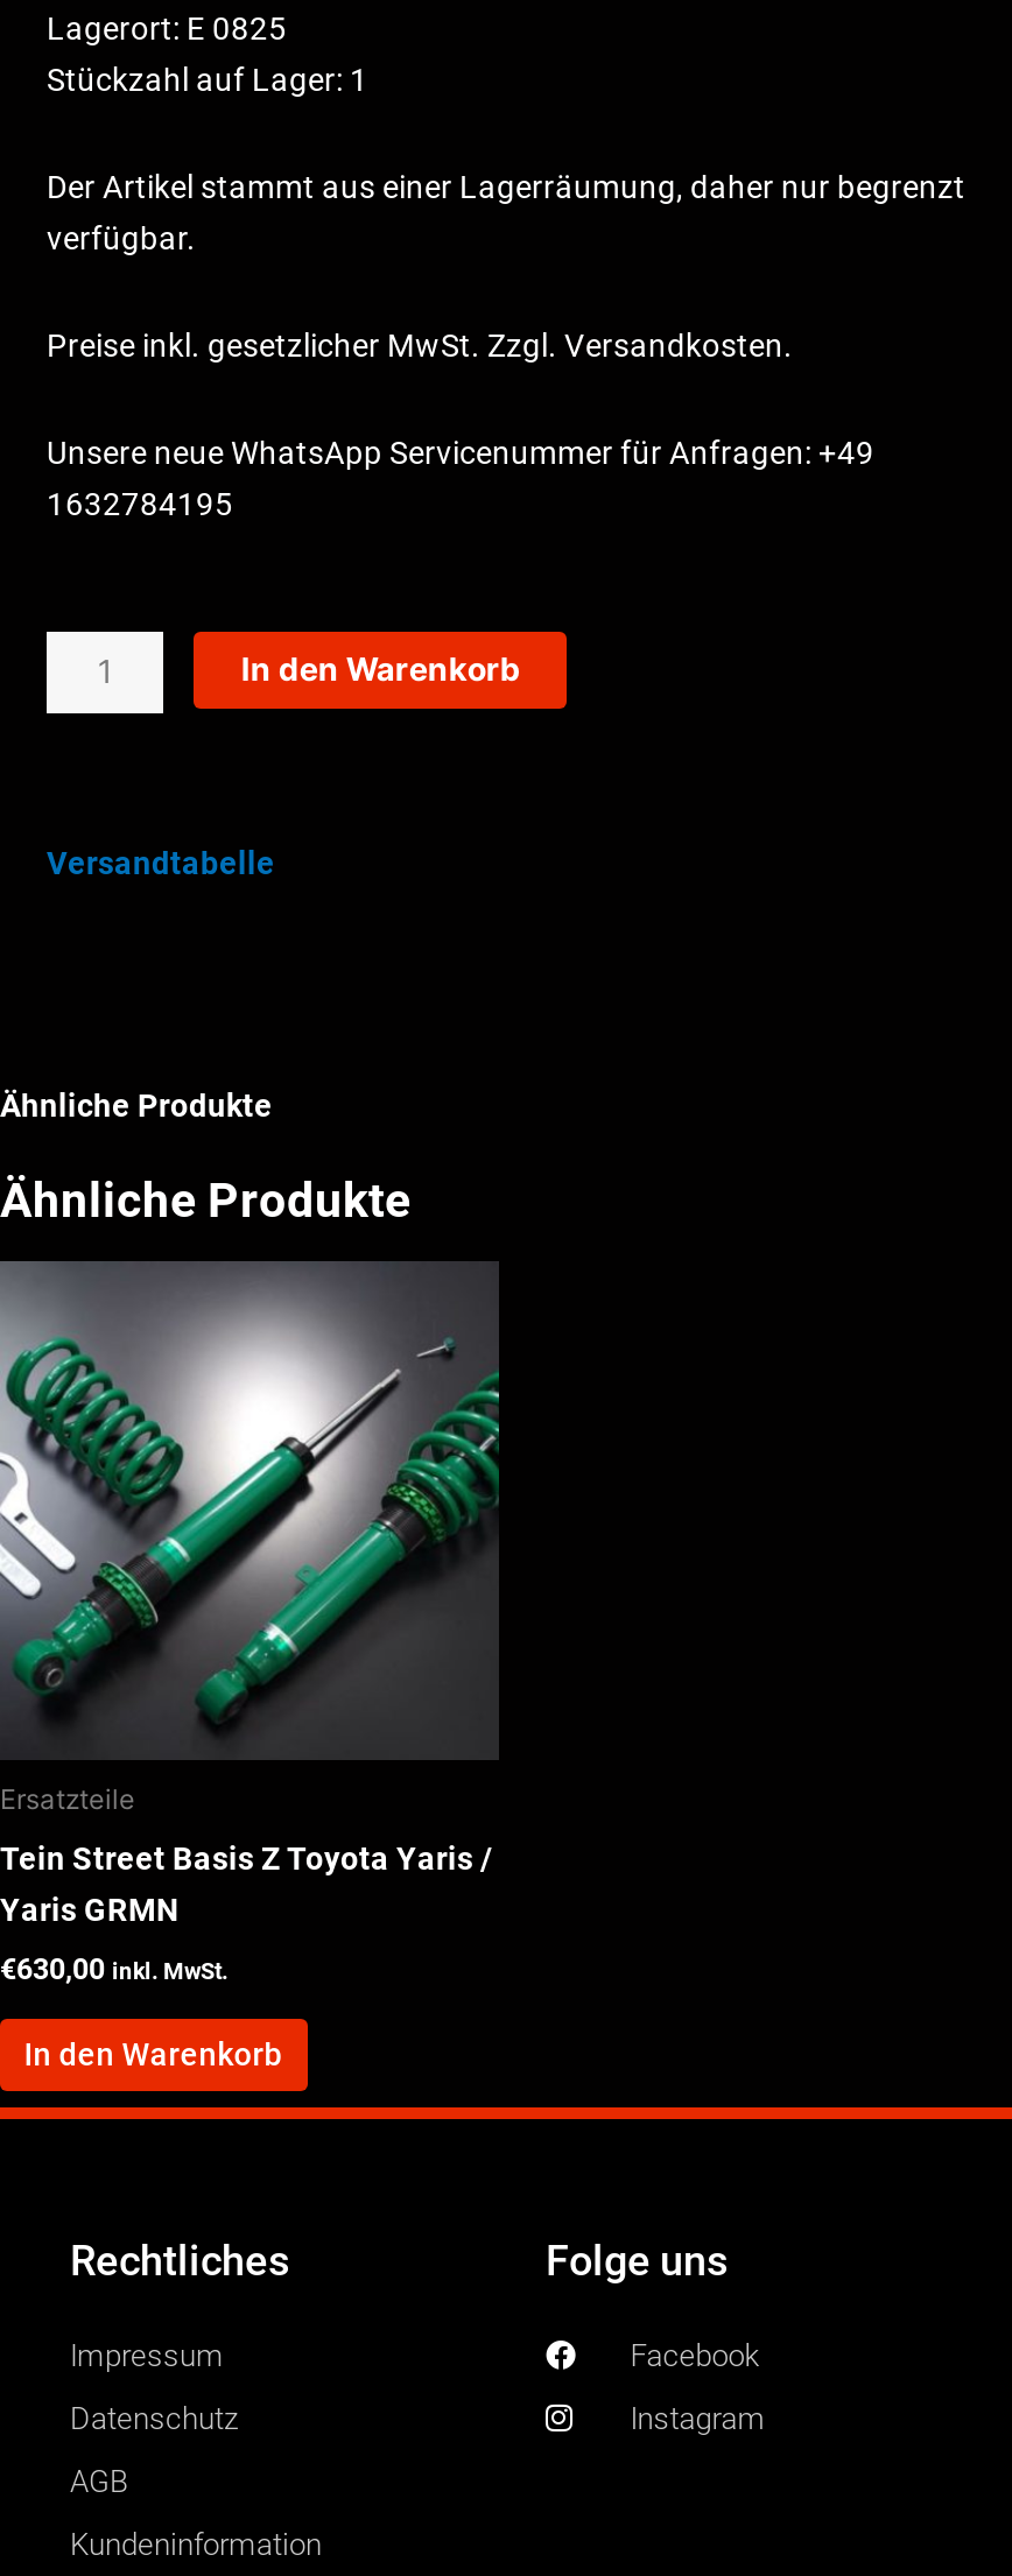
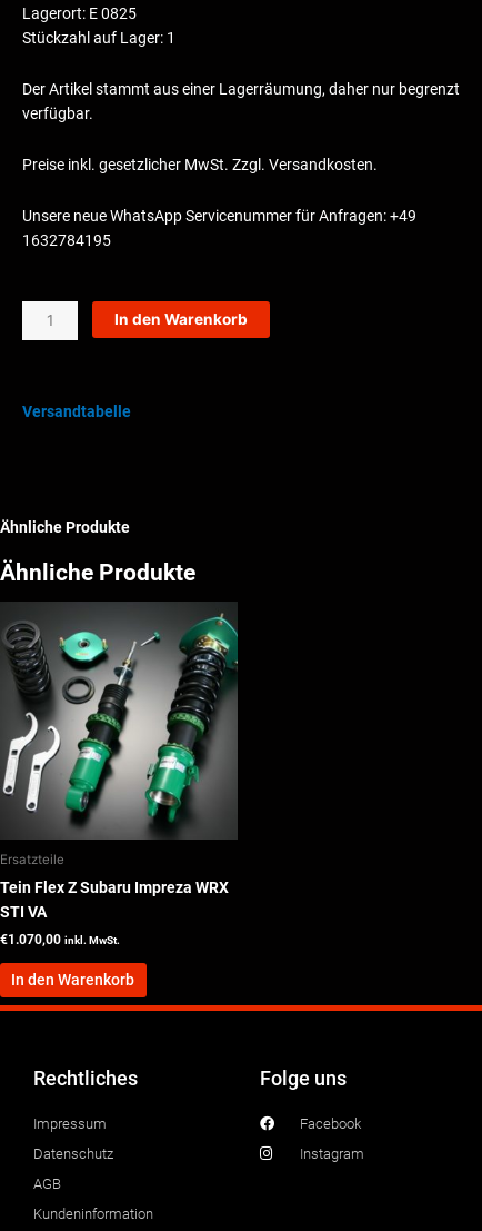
- [image]
- Tein Street Basis Z Toyota Yaris /
- Yaris GRMN
+ [image]
+ Tein Flex Z Subaru Impreza WRX
+ STI VA

- €630,00 inkl. MwSt.
+ €1.070,00 inkl. MwSt.
